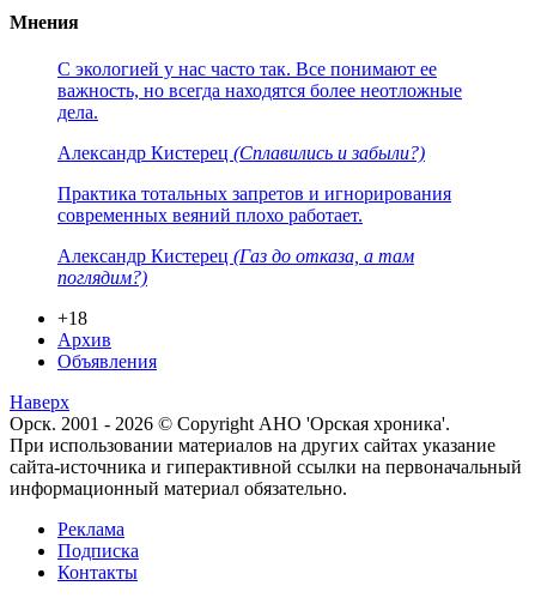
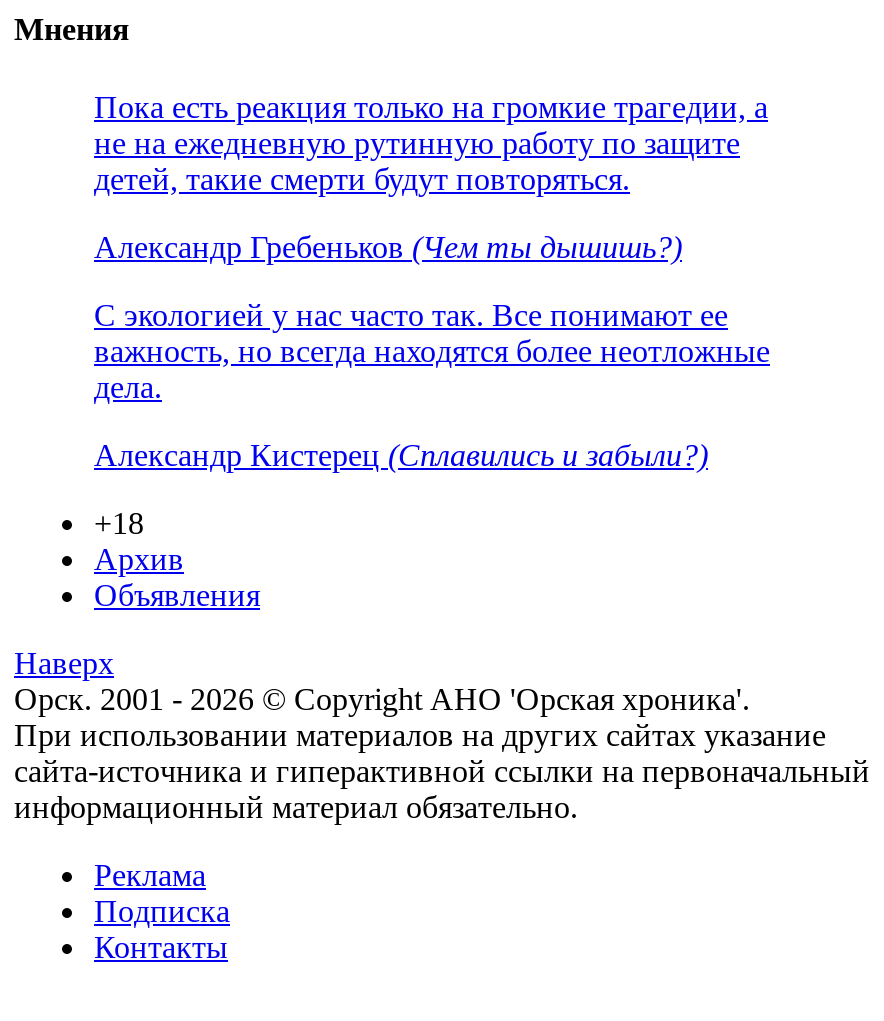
+ Пока есть реакция только на громкие трагедии, а
+ не на ежедневную рутинную работу по защите
+ детей, такие смерти будут повторяться.
+ Александр Гребеньков (Чем ты дышишь?)

moved down: С экологией у нас часто так. Все понимают ее | важность, но всегда находятся более неотложные | дела. | Александр Кистерец (Сплавились и забыли?)

- Практика тотальных запретов и игнорирования
- современных веяний плохо работает.
- Александр Кистерец (Газ до отказа, а там
- поглядим?)
